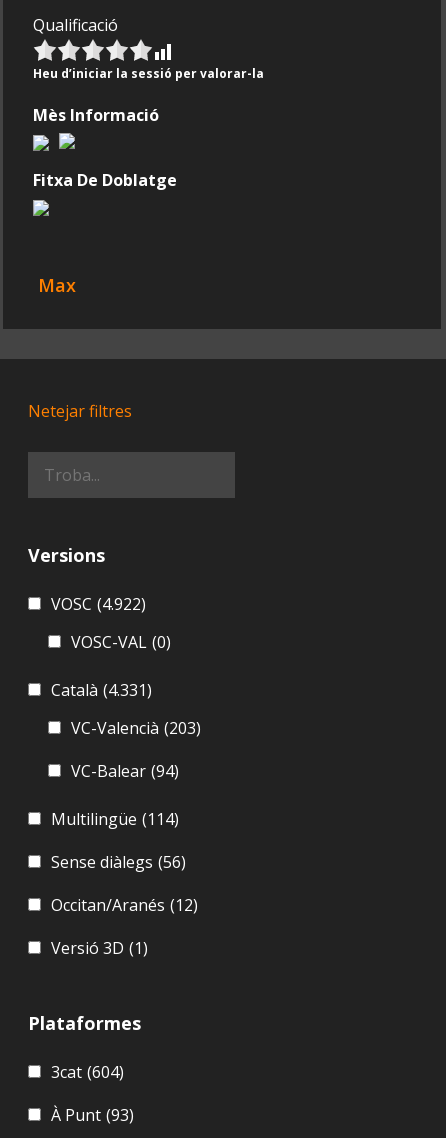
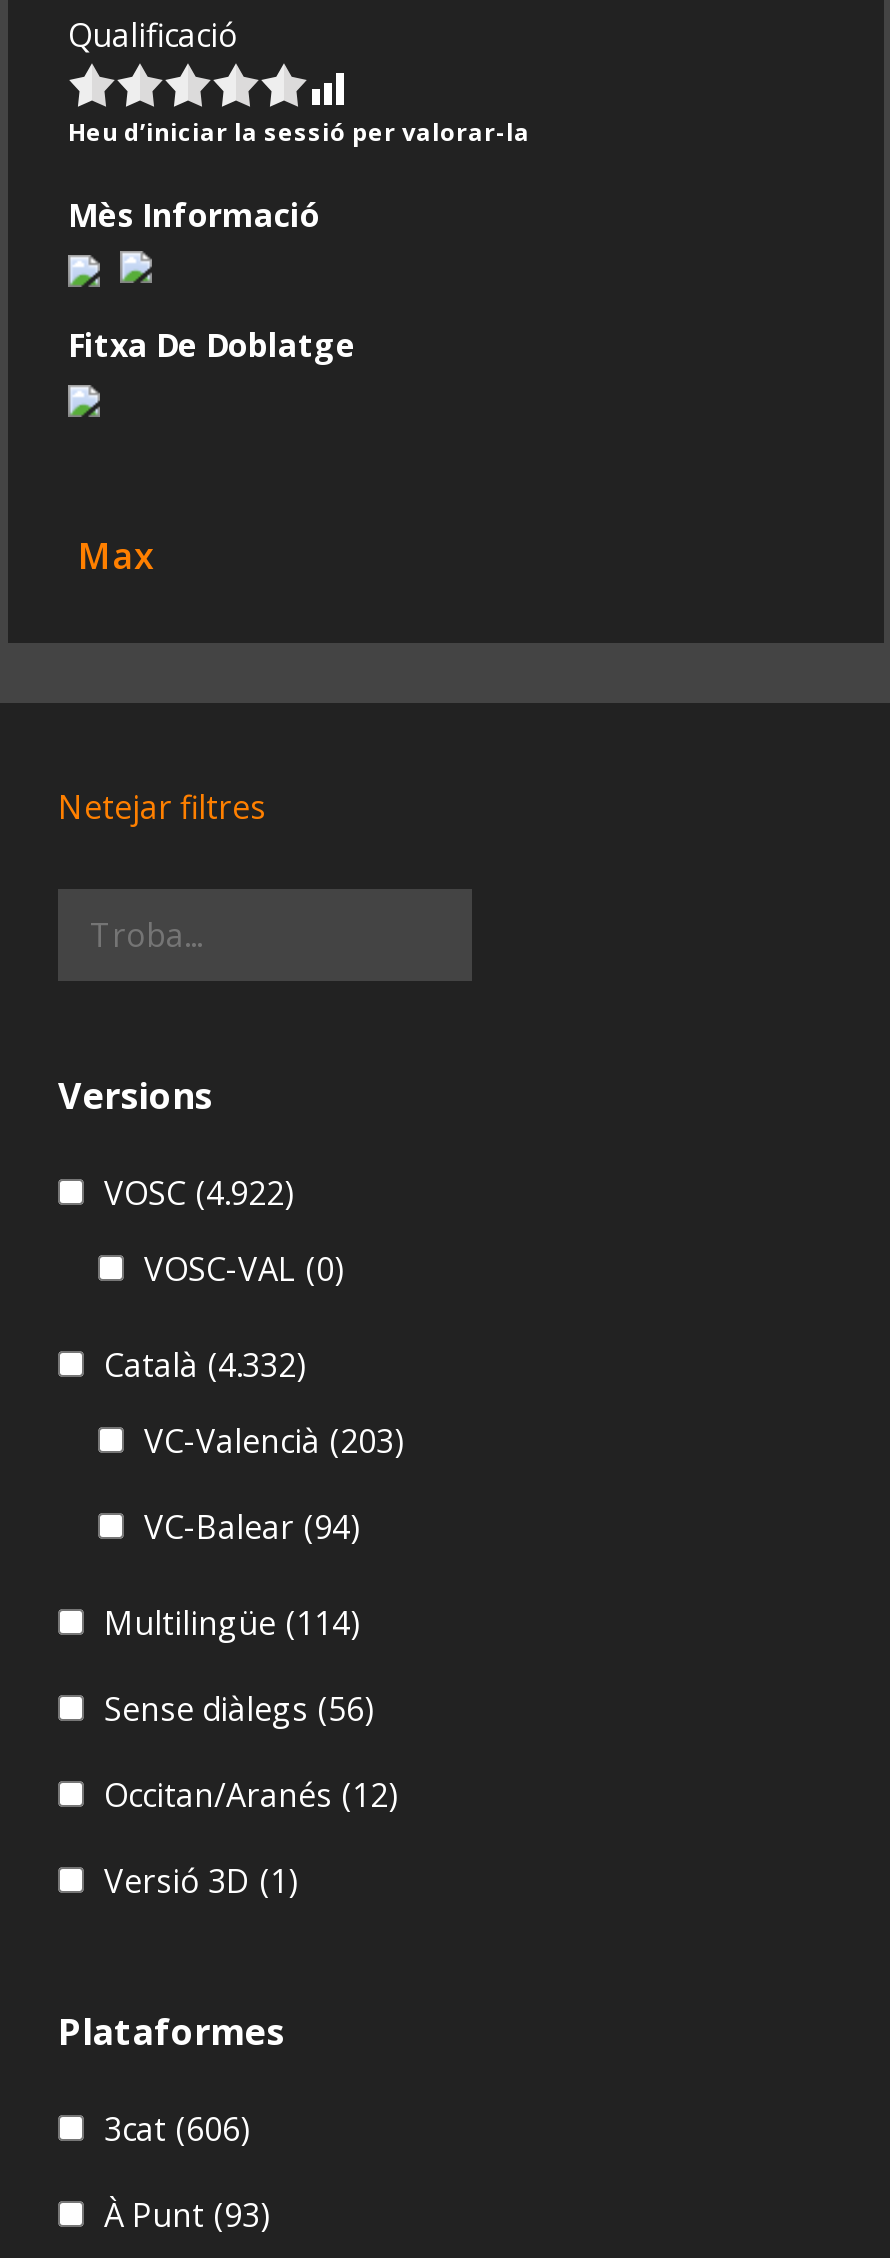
- Català (4.331)
+ Català (4.332)

- 3cat (604)
+ 3cat (606)
